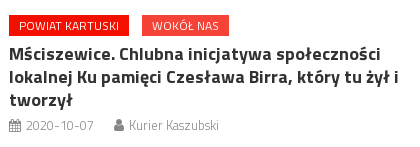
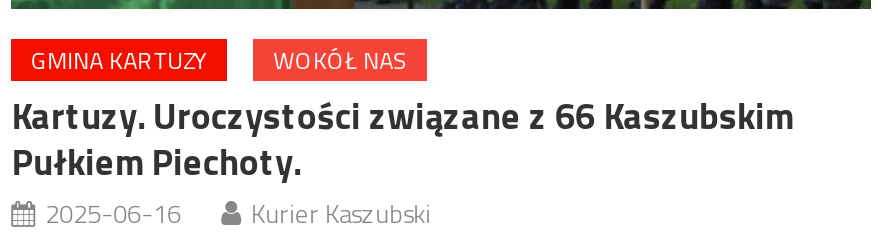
- POWIAT KARTUSKI
+ GMINA KARTUZY

- Mściszewice. Chlubna inicjatywa społeczności
- lokalnej Ku pamięci Czesława Birra, który tu żył i
- tworzył
- 2020-10-07
+ Kartuzy. Uroczystości związane z 66 Kaszubskim
+ Pułkiem Piechoty.
+ 2025-06-16
